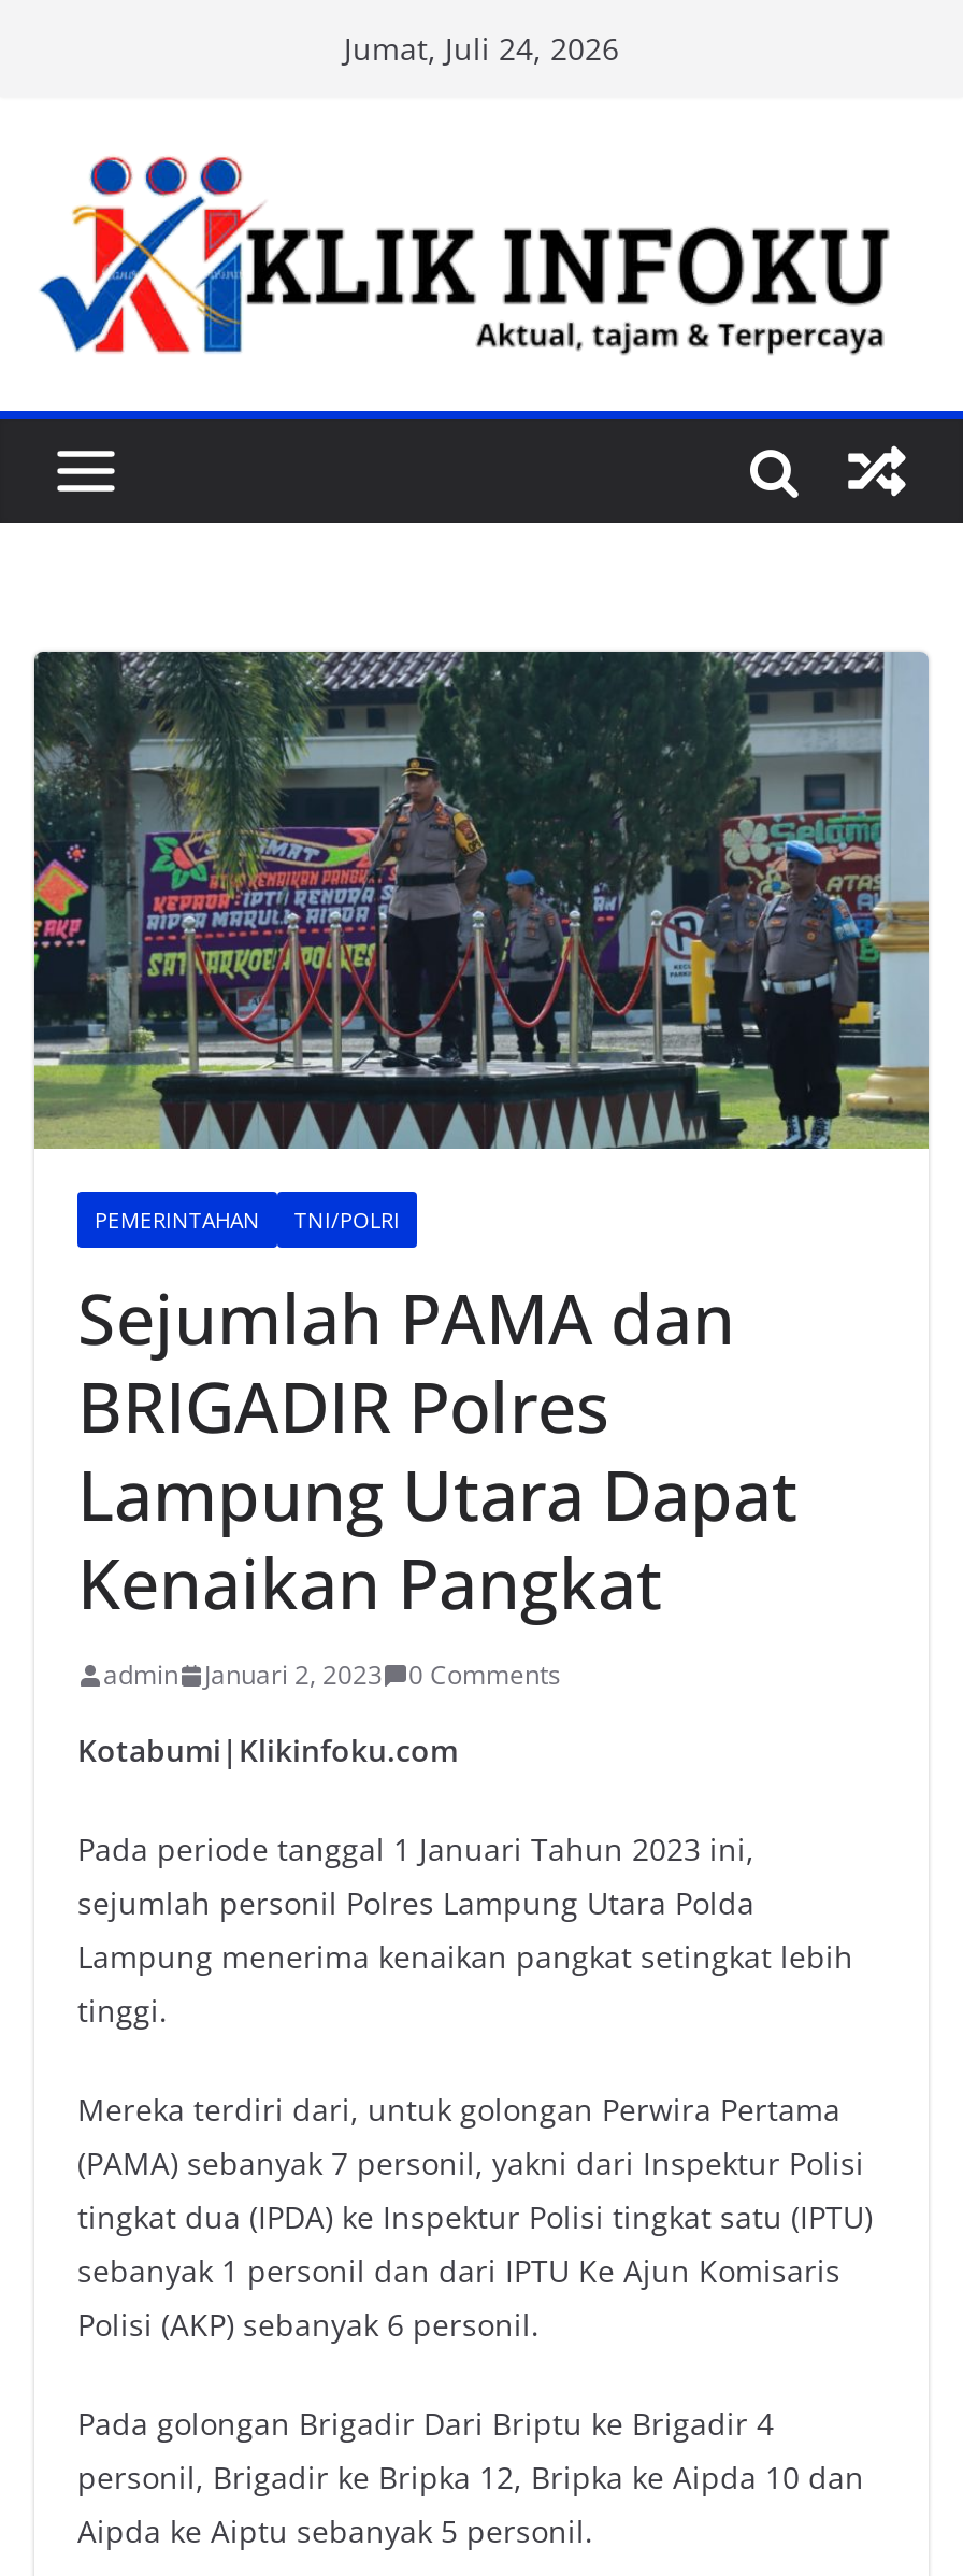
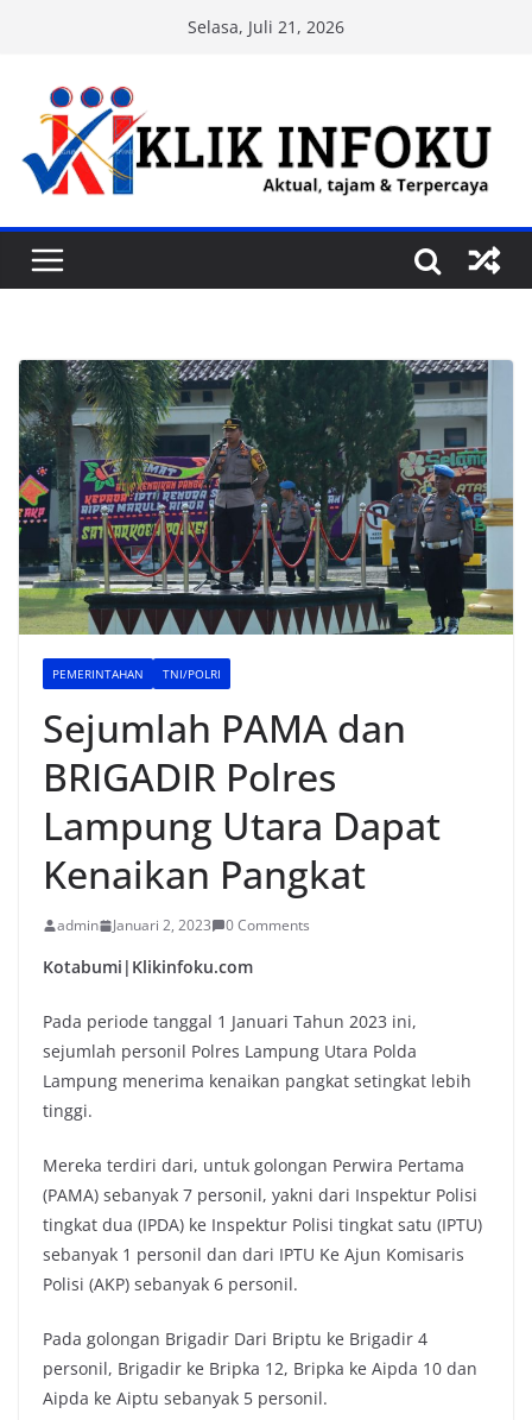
- Jumat, Juli 24, 2026
+ Selasa, Juli 21, 2026
